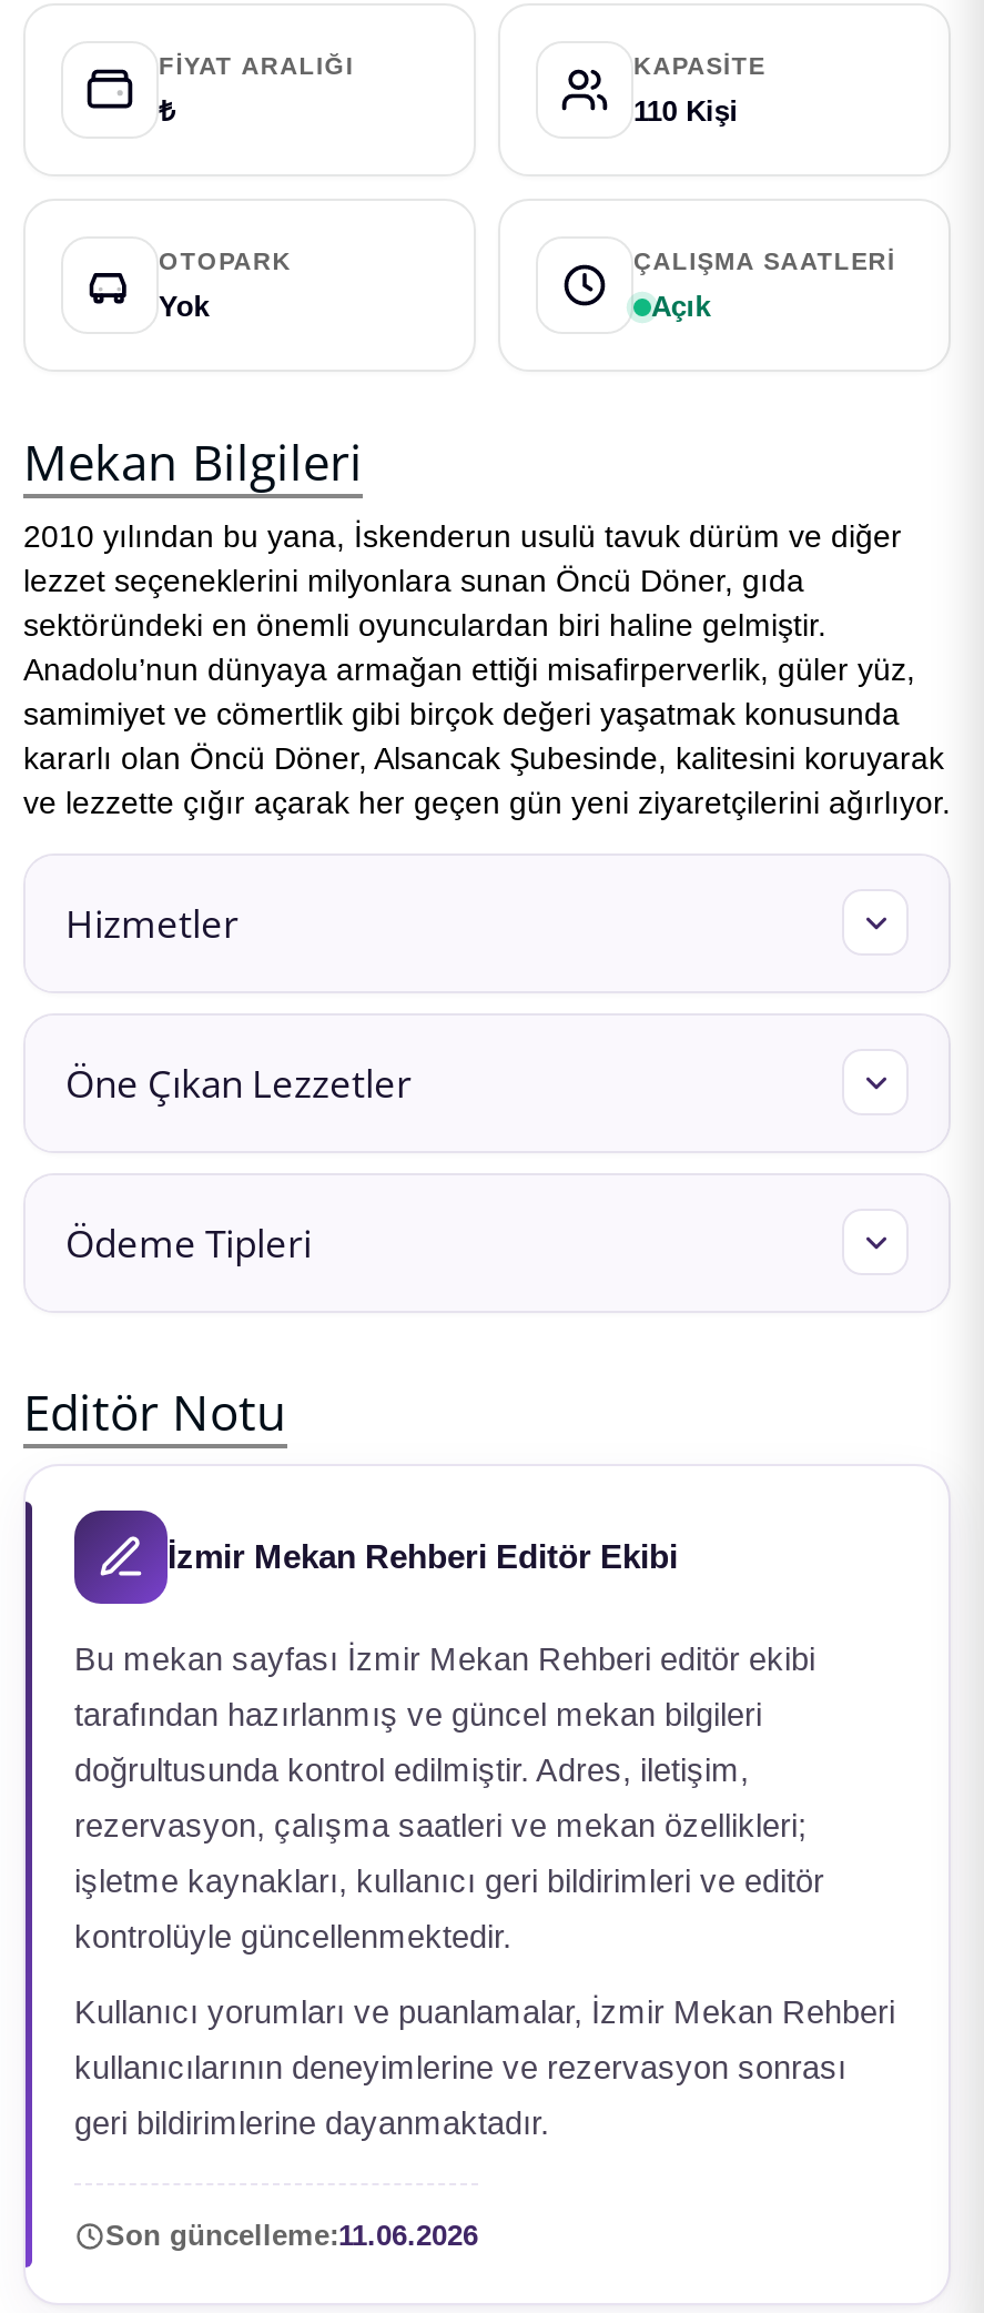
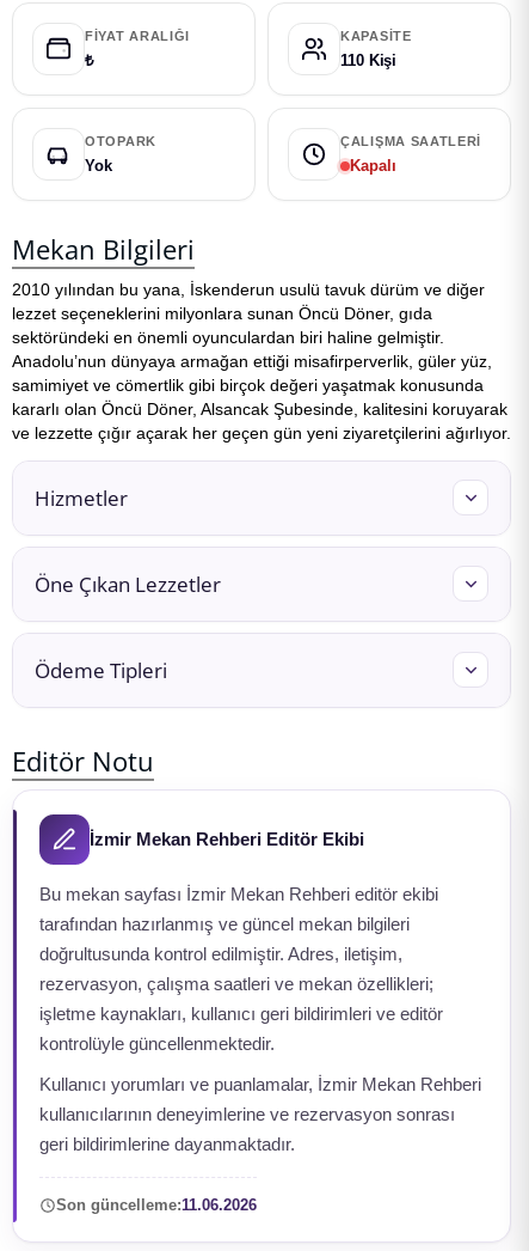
- Açık
+ Kapalı
